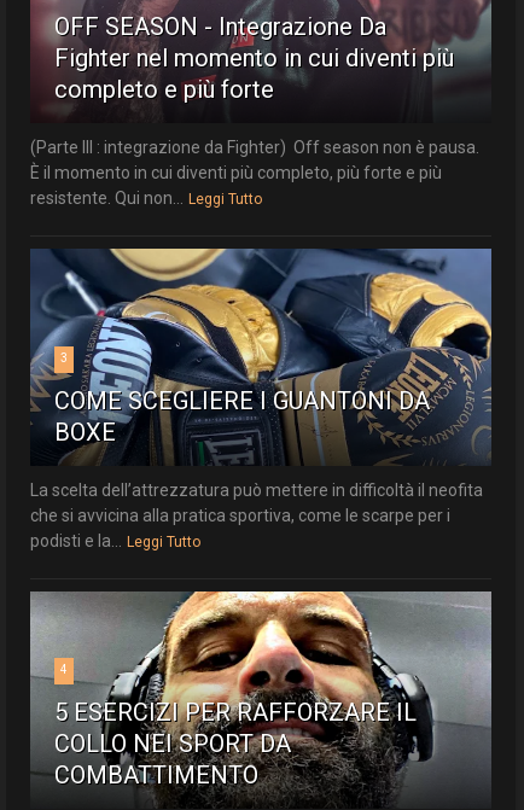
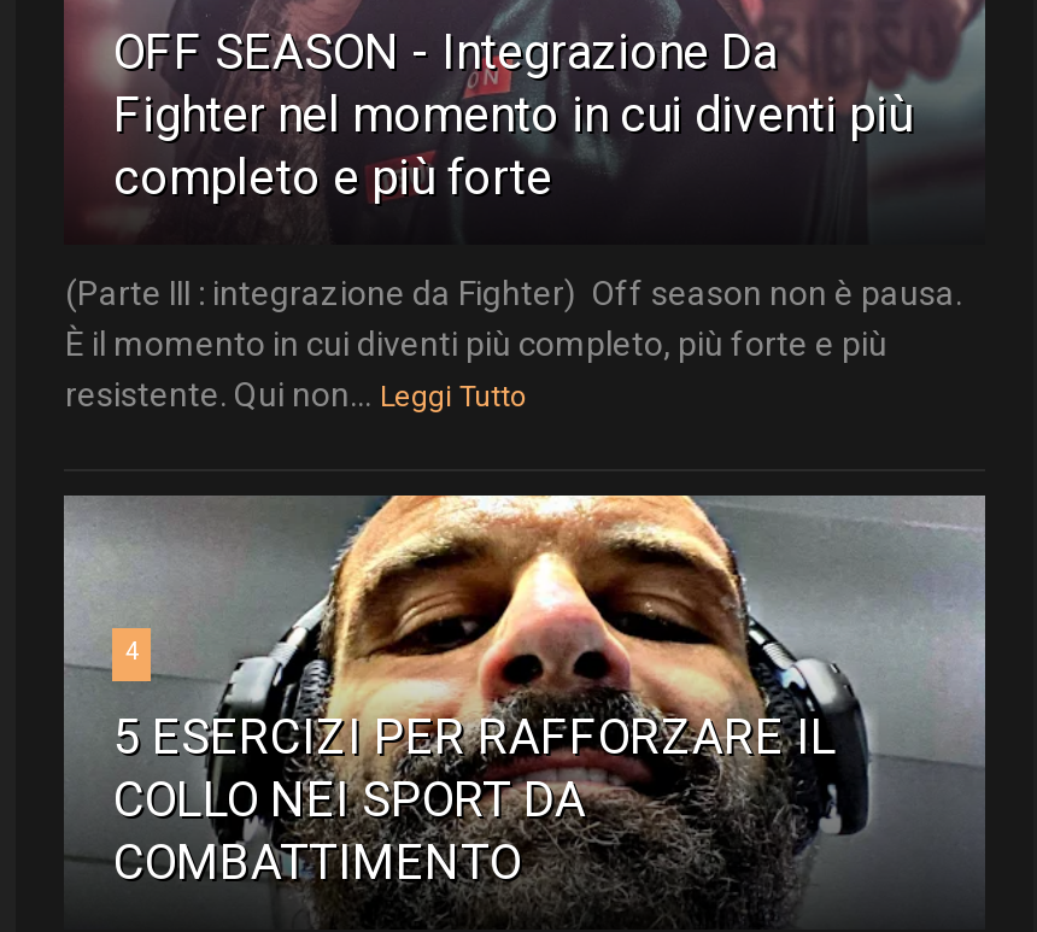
- [image]
- 3
- COME SCEGLIERE I GUANTONI DA
- BOXE
- La scelta dell’attrezzatura può mettere in difficoltà il neofita
- che si avvicina alla pratica sportiva, come le scarpe per i
- podisti e la... Leggi Tutto
